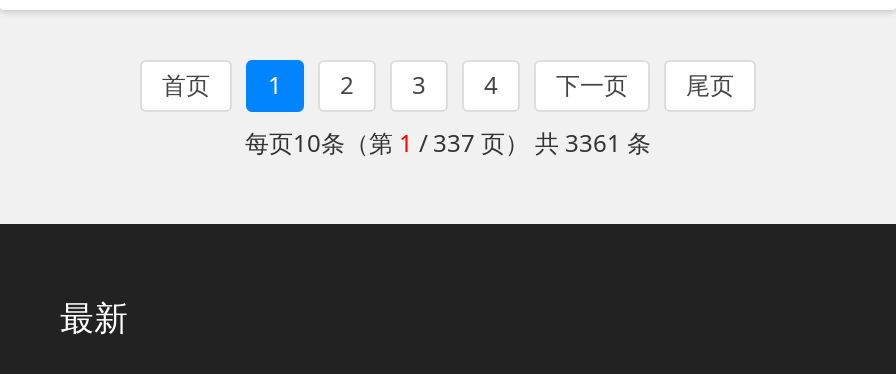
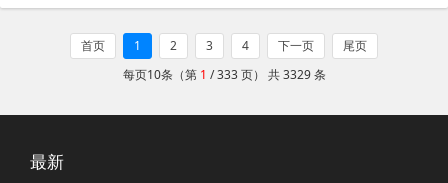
- 每页10条（第1 / 337 页） 共 3361 条
+ 每页10条（第1 / 333 页） 共 3329 条
